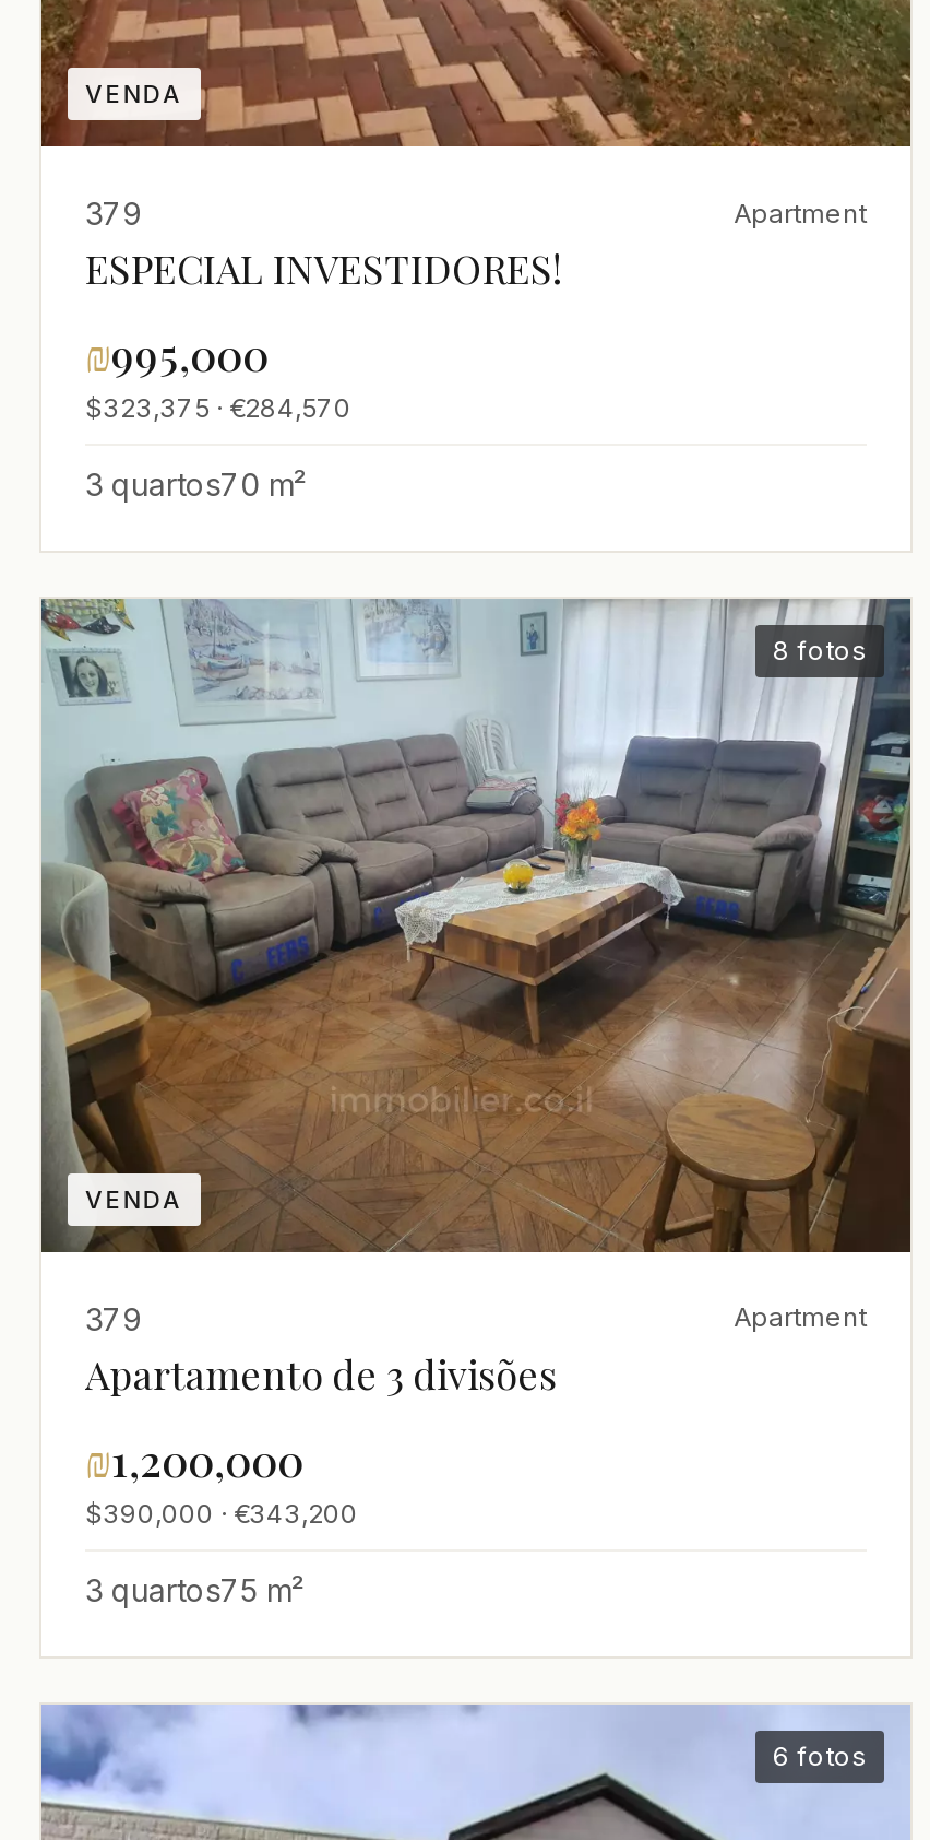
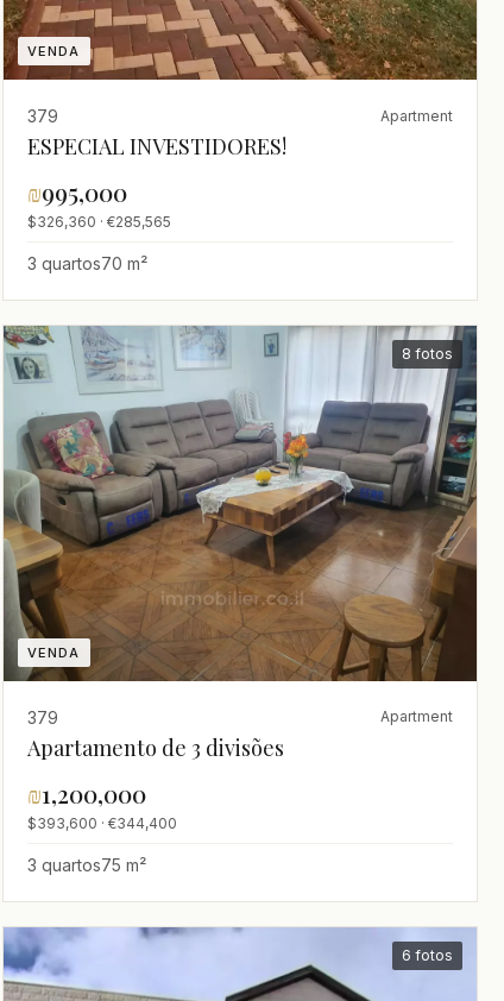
- $323,375 · €284,570
+ $326,360 · €285,565

- $390,000 · €343,200
+ $393,600 · €344,400
